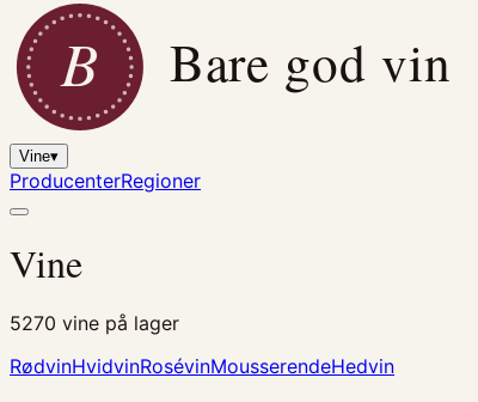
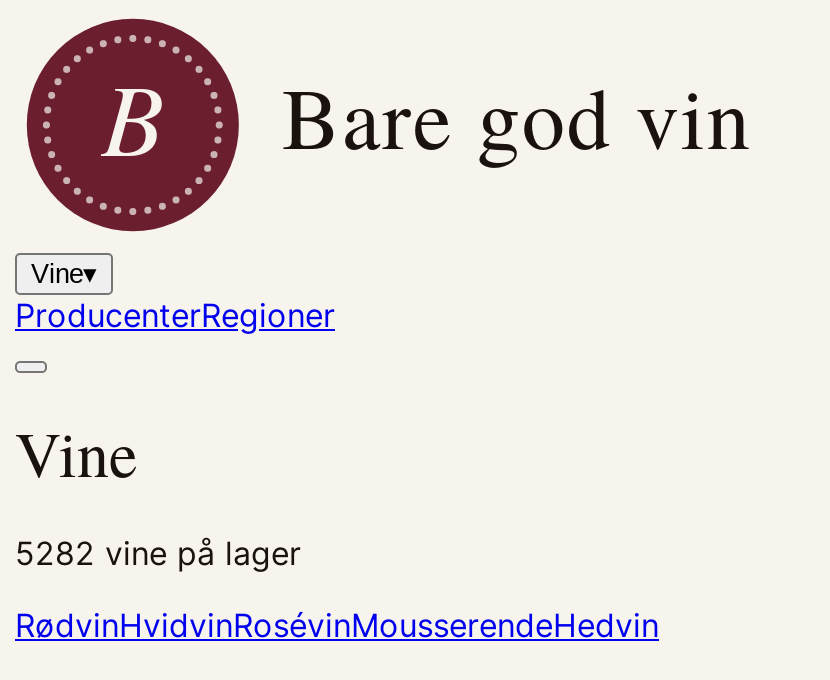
- 5270 vine på lager
+ 5282 vine på lager
